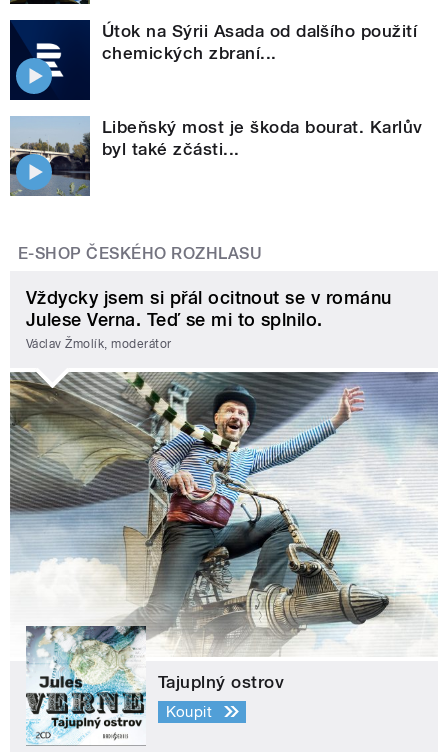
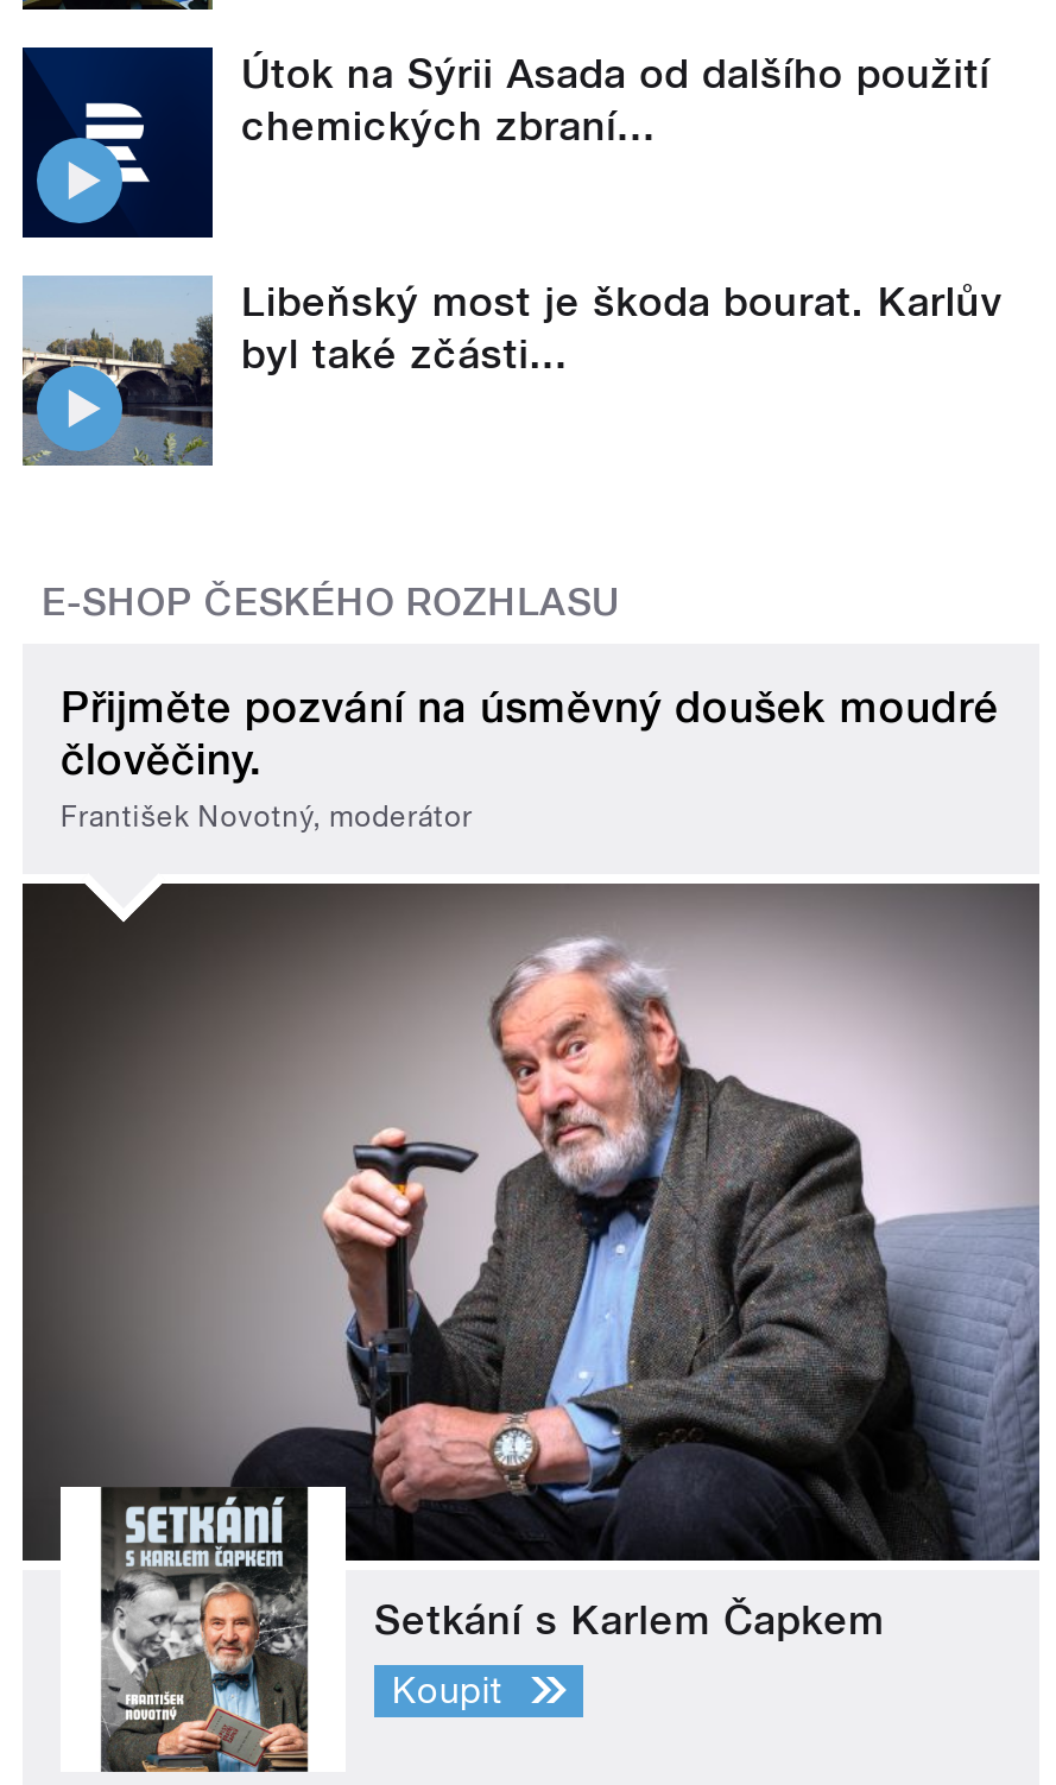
- Vždycky jsem si přál ocitnout se v románu
- Julese Verna. Teď se mi to splnilo.
- Václav Žmolík, moderátor
+ Přijměte pozvání na úsměvný doušek moudré
+ člověčiny.
+ František Novotný, moderátor

- [image]
- Tajuplný ostrov
+ [image]
+ Setkání s Karlem Čapkem
